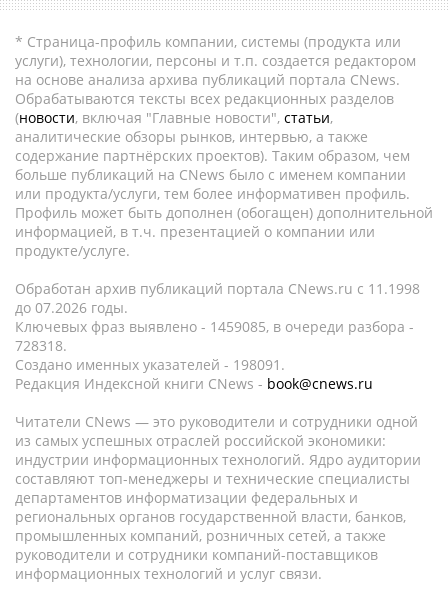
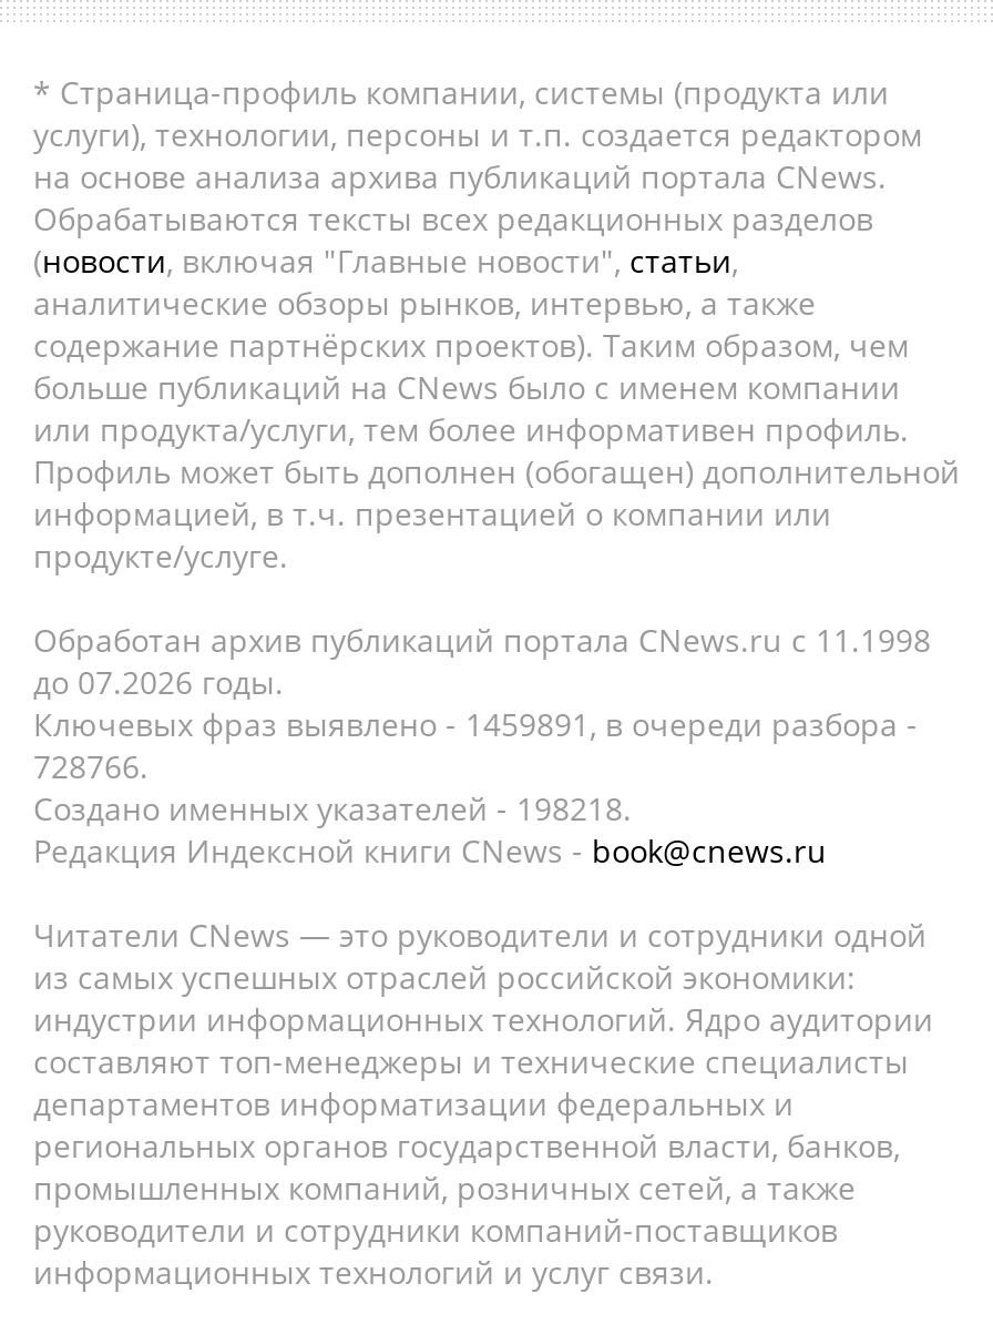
- Ключевых фраз выявлено - 1459085, в очереди разбора -
+ Ключевых фраз выявлено - 1459891, в очереди разбора -

- 728318.
+ 728766.

- Создано именных указателей - 198091.
+ Создано именных указателей - 198218.
